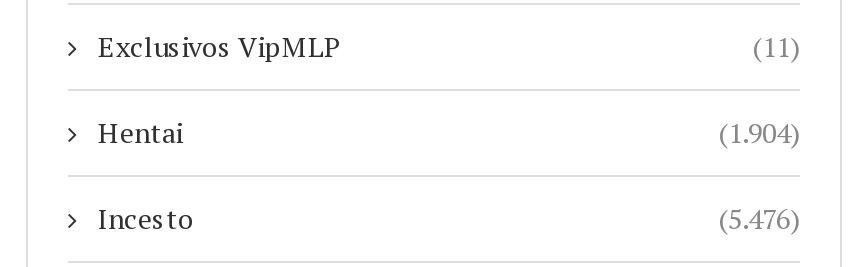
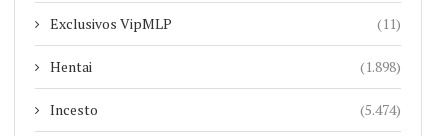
- (1.904)
+ (1.898)

- (5.476)
+ (5.474)
